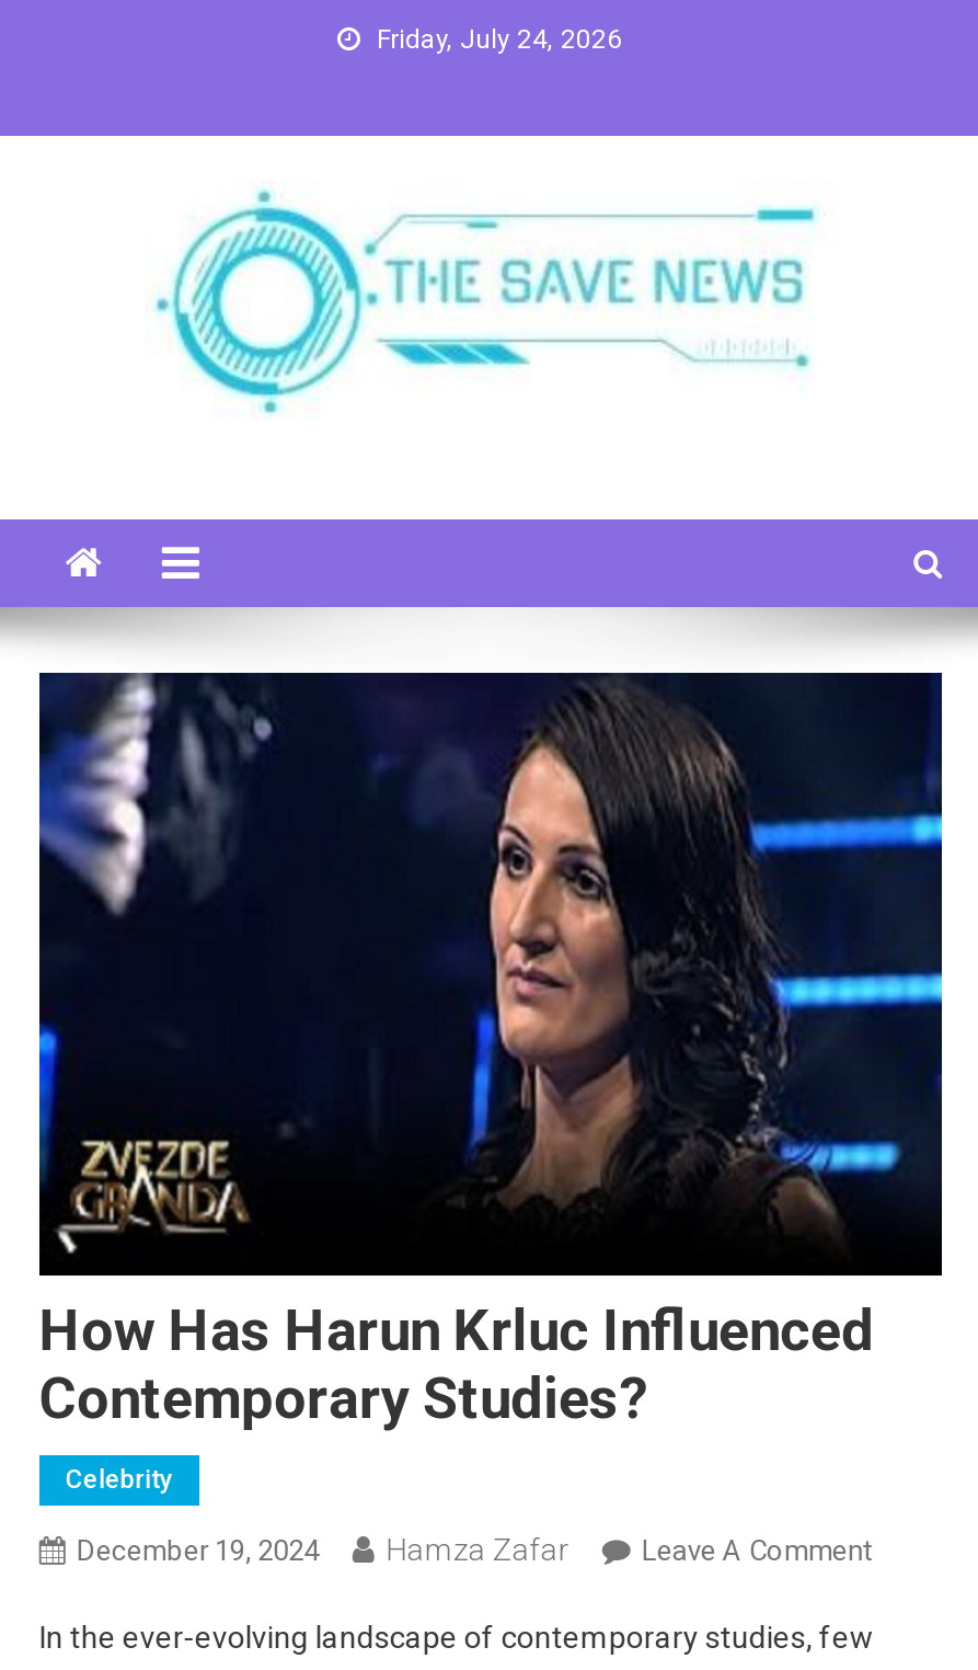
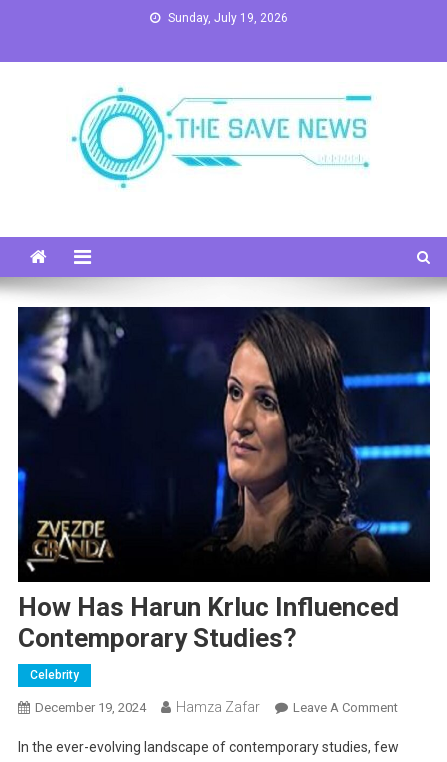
- Friday, July 24, 2026
+ Sunday, July 19, 2026
